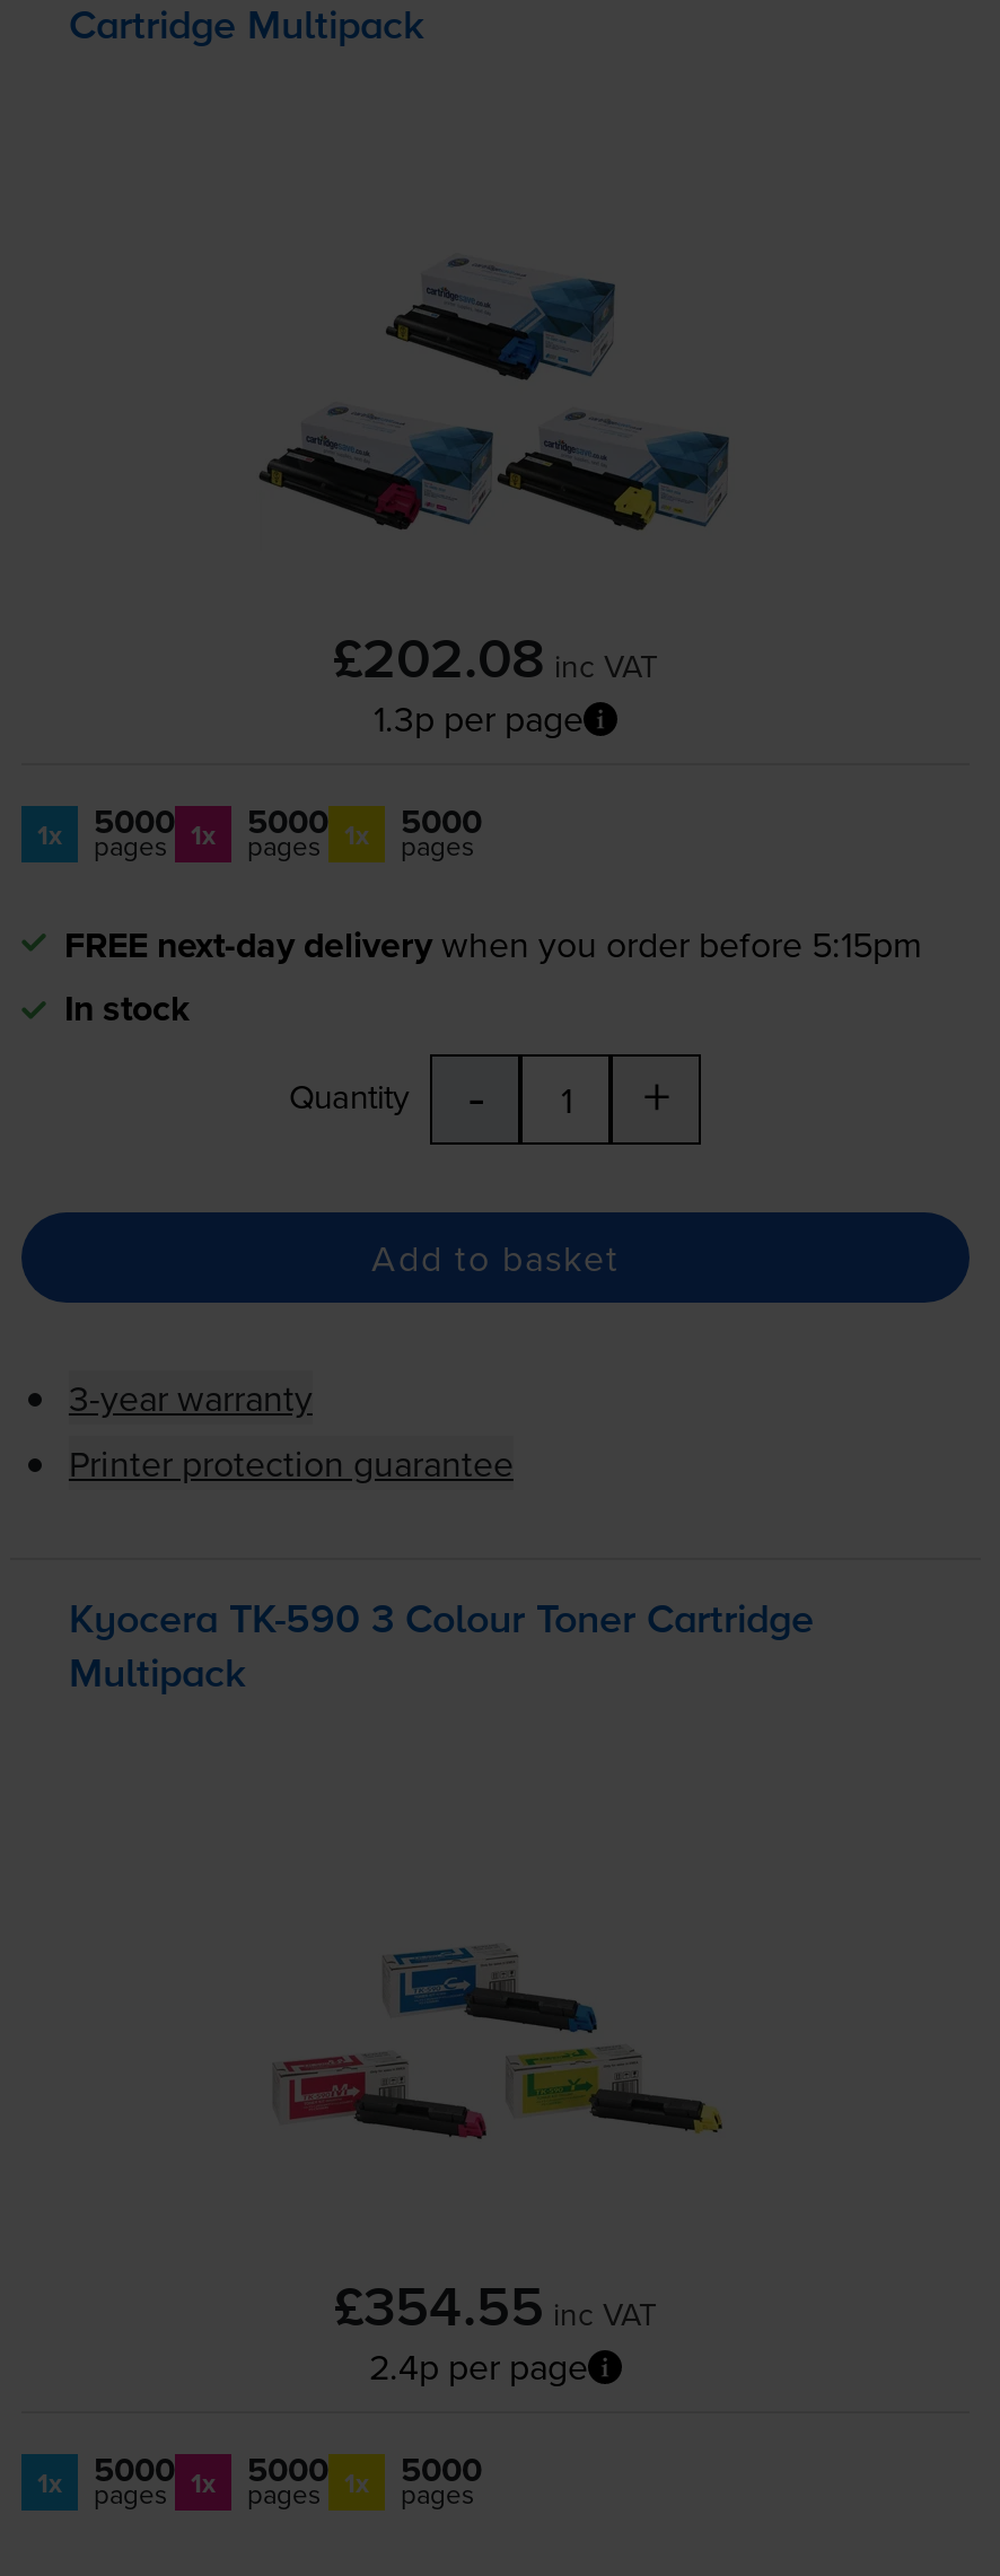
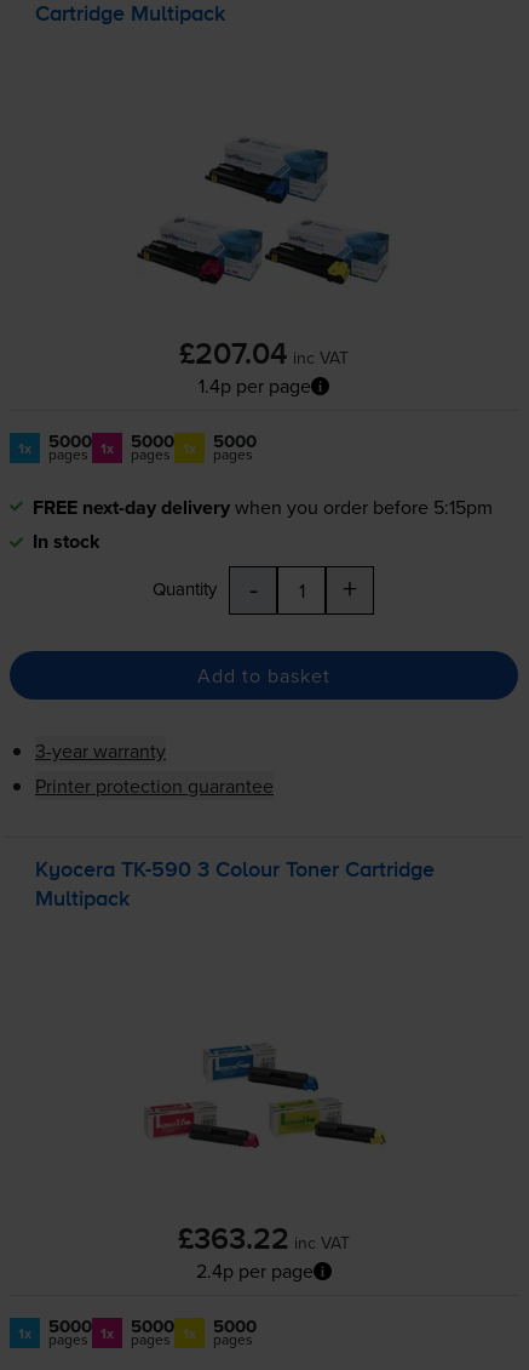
- £202.08 inc VAT
+ £207.04 inc VAT

- 1.3p per page
+ 1.4p per page

- £354.55 inc VAT
+ £363.22 inc VAT
